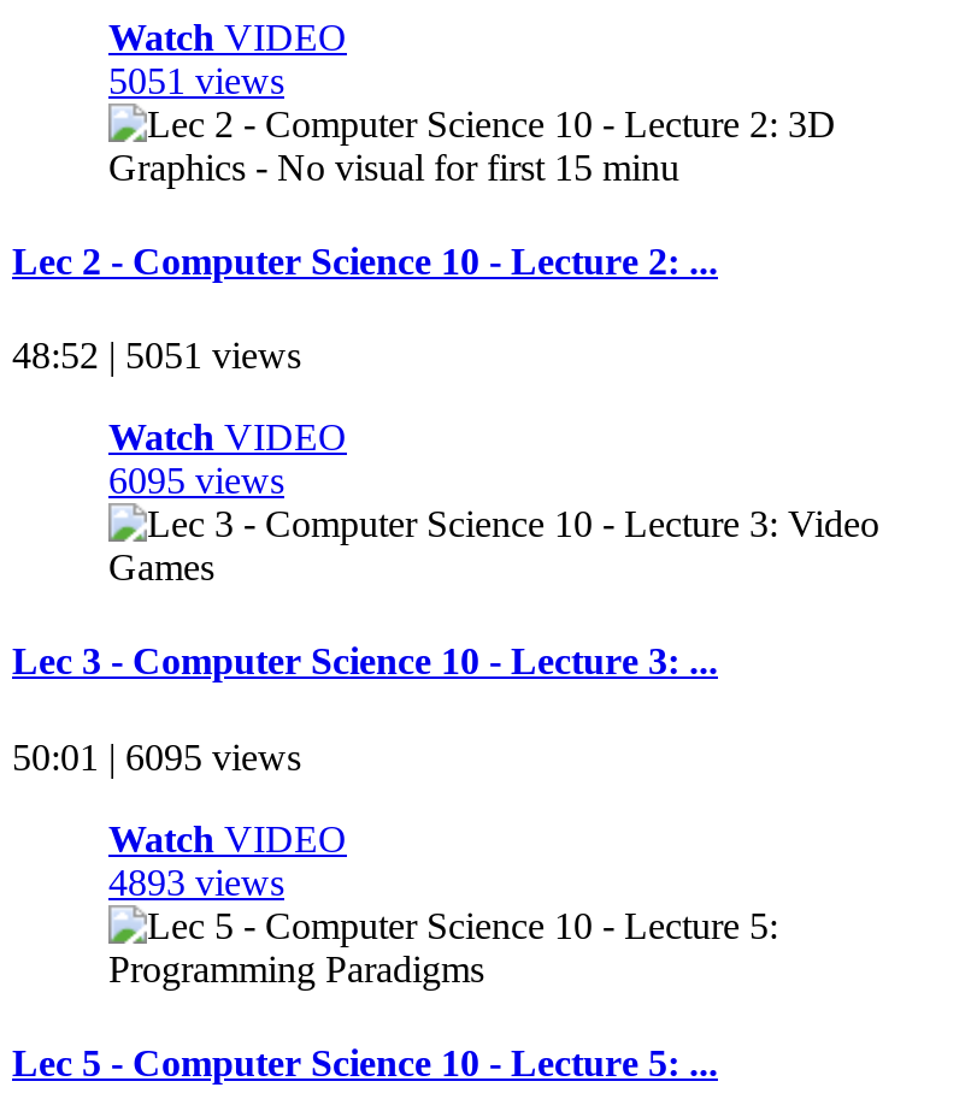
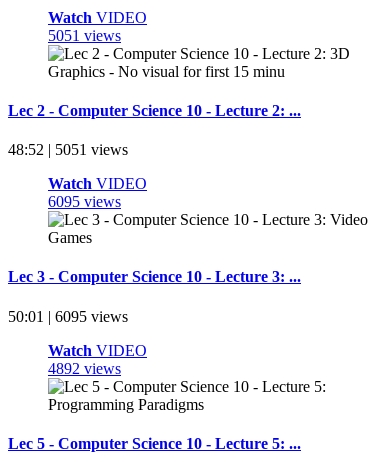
- 4893 views
+ 4892 views
